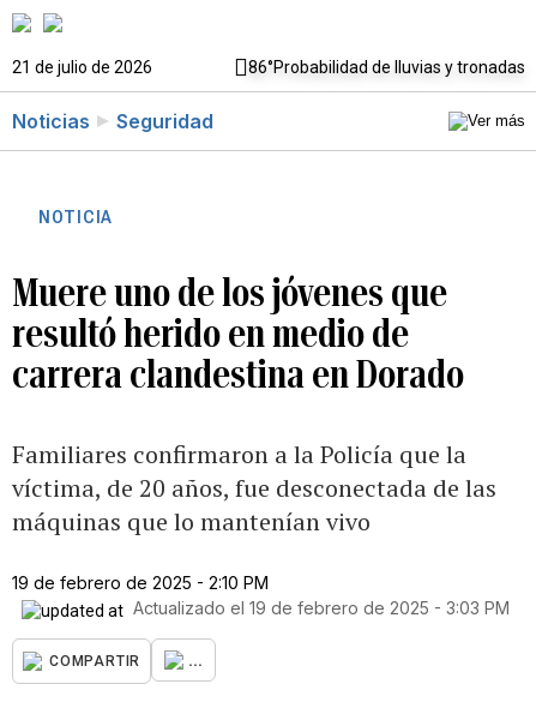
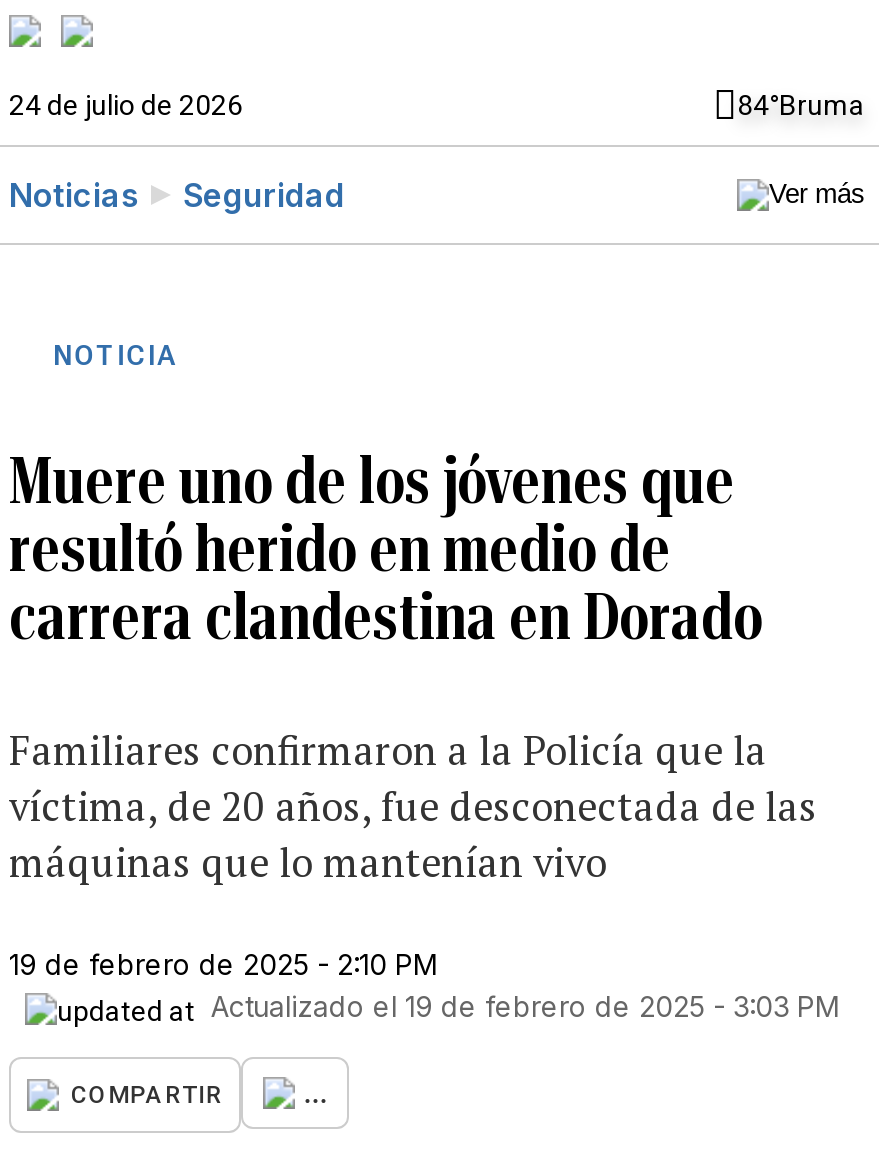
- 21 de julio de 2026
- 86°Probabilidad de lluvias y tronadas
+ 24 de julio de 2026
+ 84°Bruma
